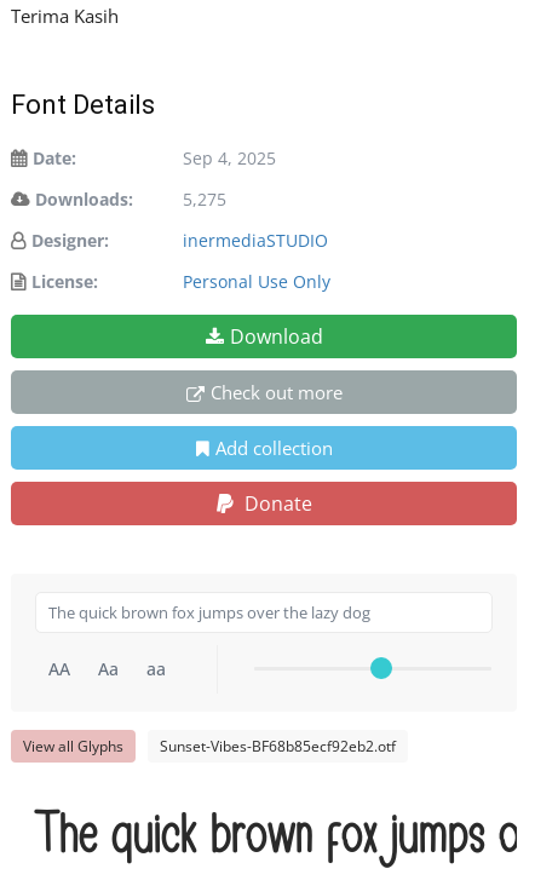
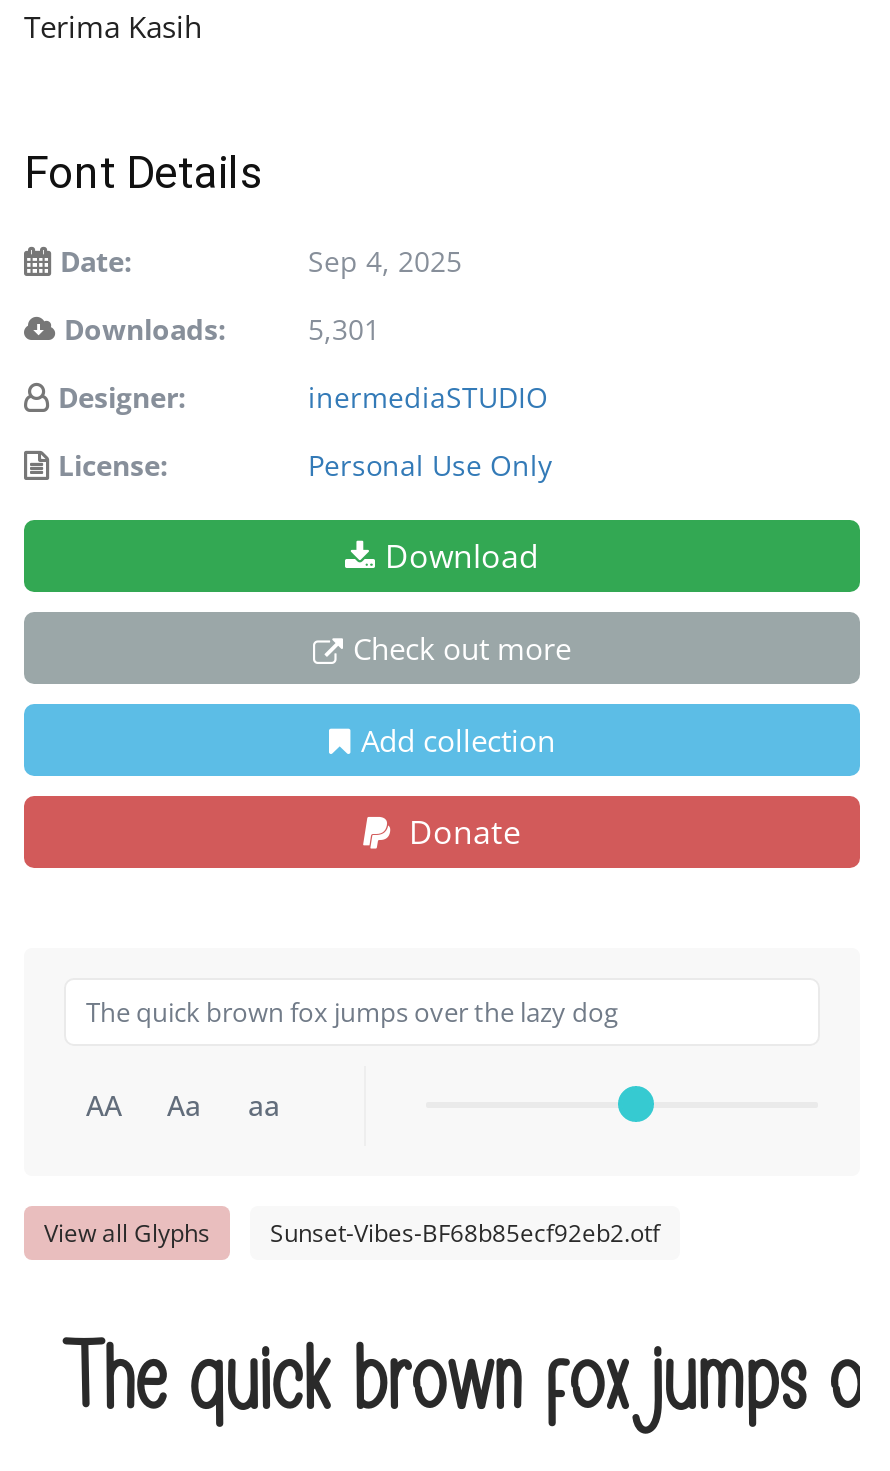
- 5,275
+ 5,301
